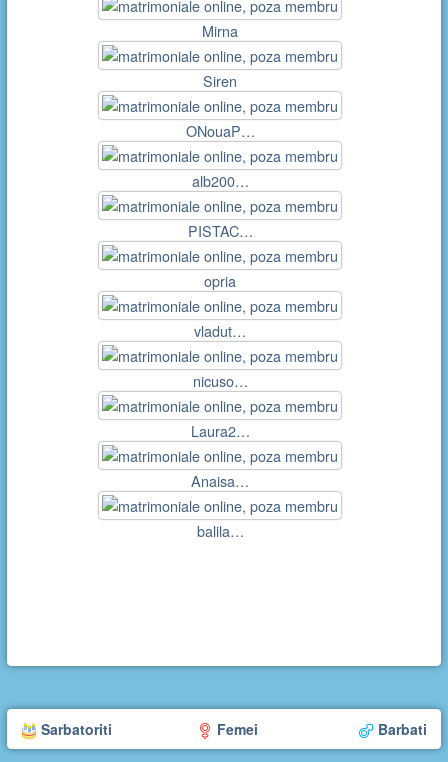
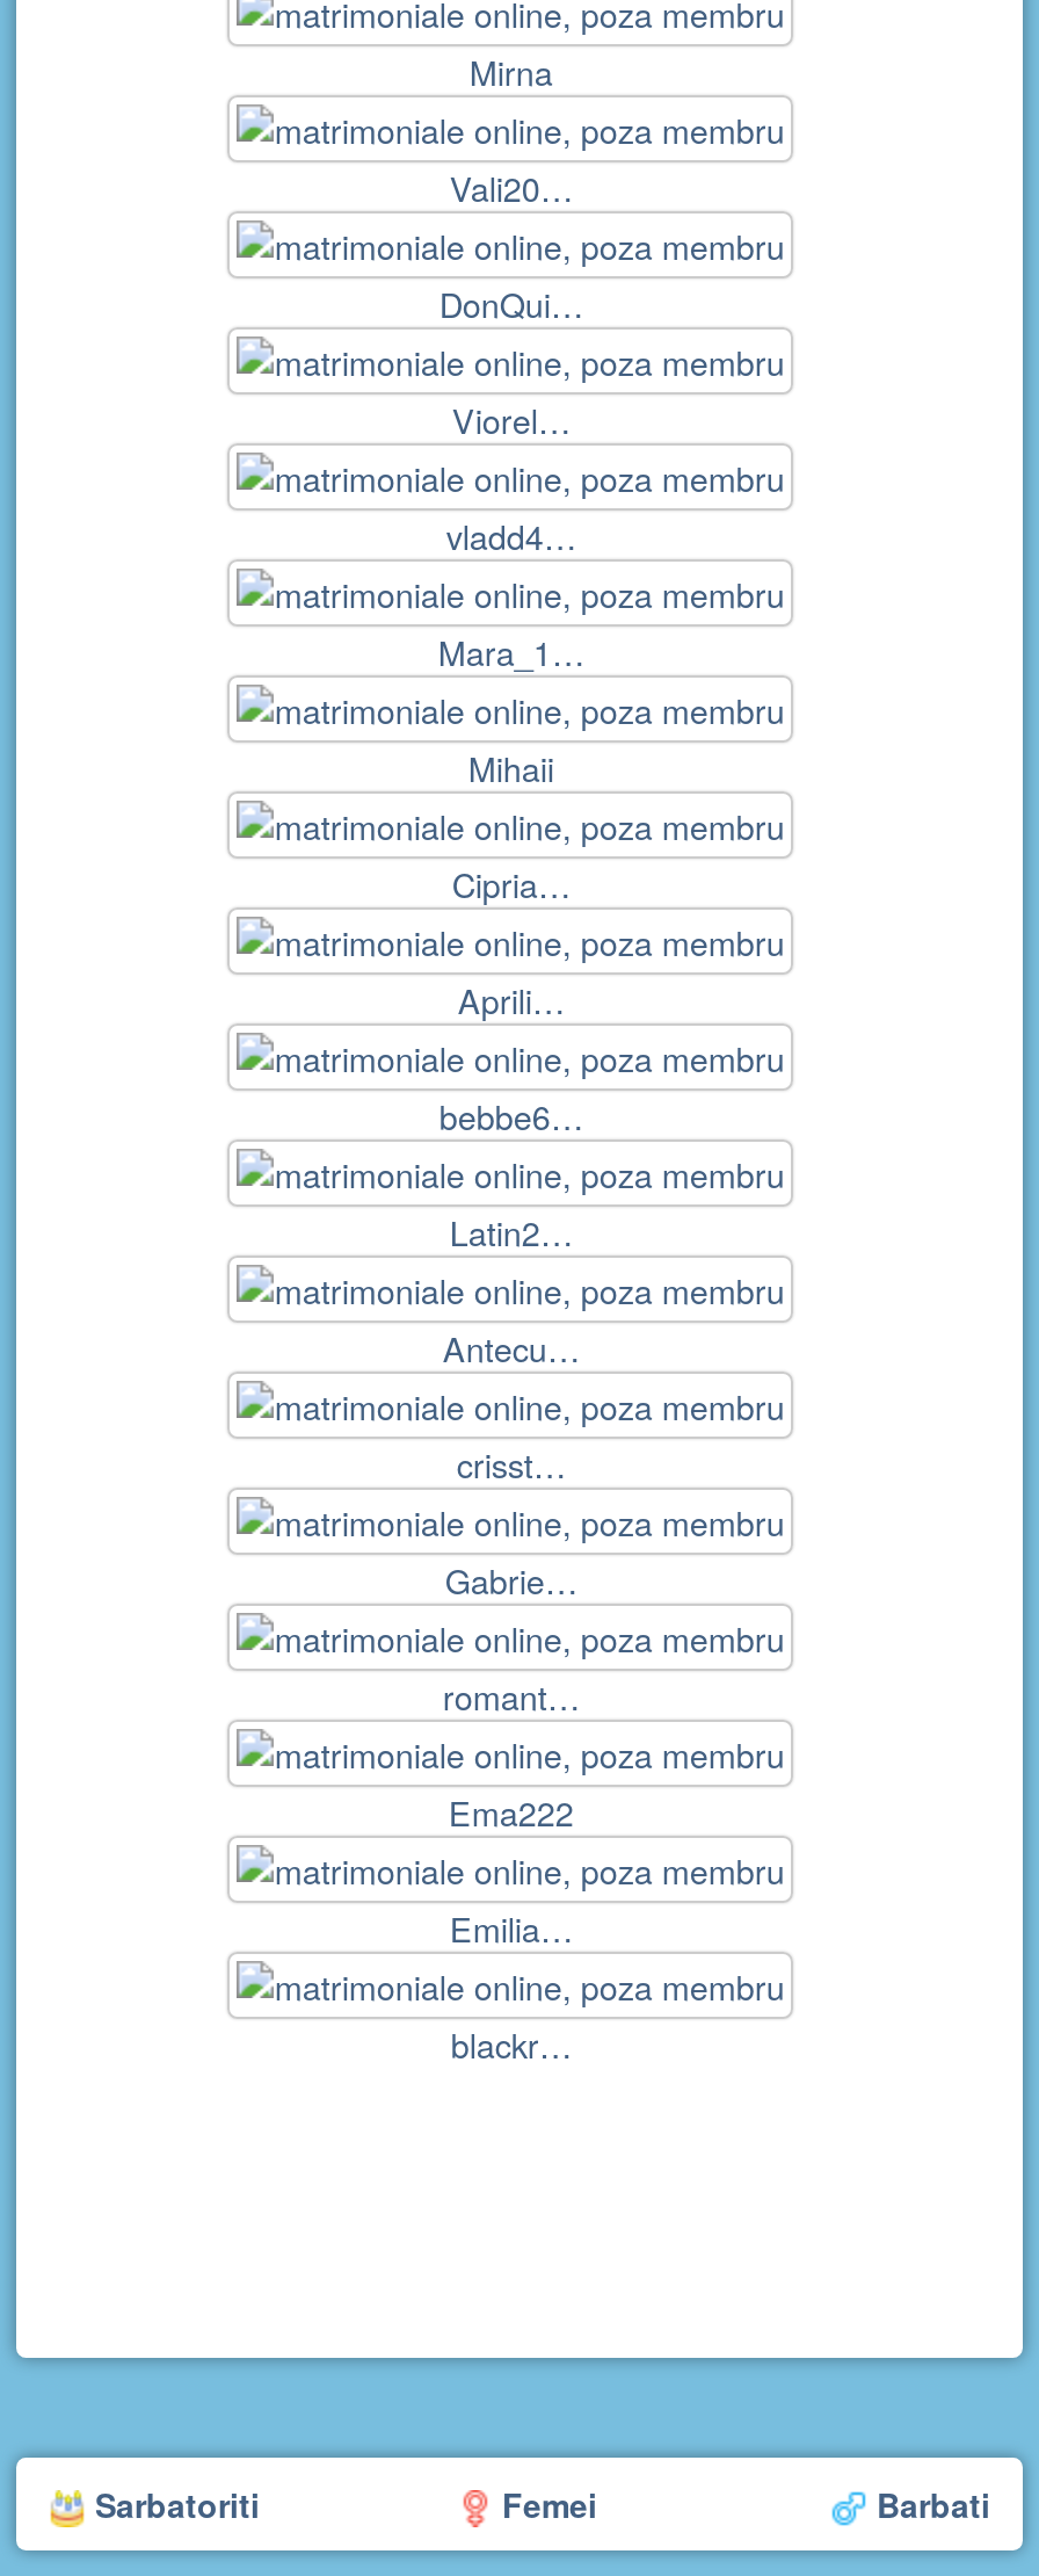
- Siren
- ONouaP…
- alb200…
- PISTAC…
- opria
- vladut…
- nicuso…
- Laura2…
- Anaisa…
- balila…
+ Vali20…
+ DonQui…
+ Viorel…
+ vladd4…
+ Mara_1…
+ Mihaii
+ Cipria…
+ Aprili…
+ bebbe6…
+ Latin2…
+ Antecu…
+ crisst…
+ Gabrie…
+ romant…
+ Ema222
+ Emilia…
+ blackr…
